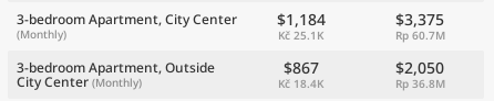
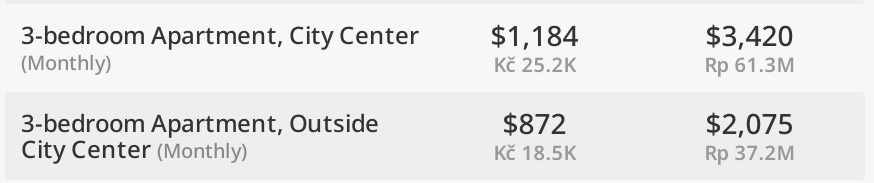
- $3,375
+ $3,420

- Kč 25.1K
+ Kč 25.2K

- Rp 60.7M
+ Rp 61.3M

- $867
+ $872

- $2,050
+ $2,075

- Kč 18.4K
+ Kč 18.5K

- Rp 36.8M
+ Rp 37.2M
